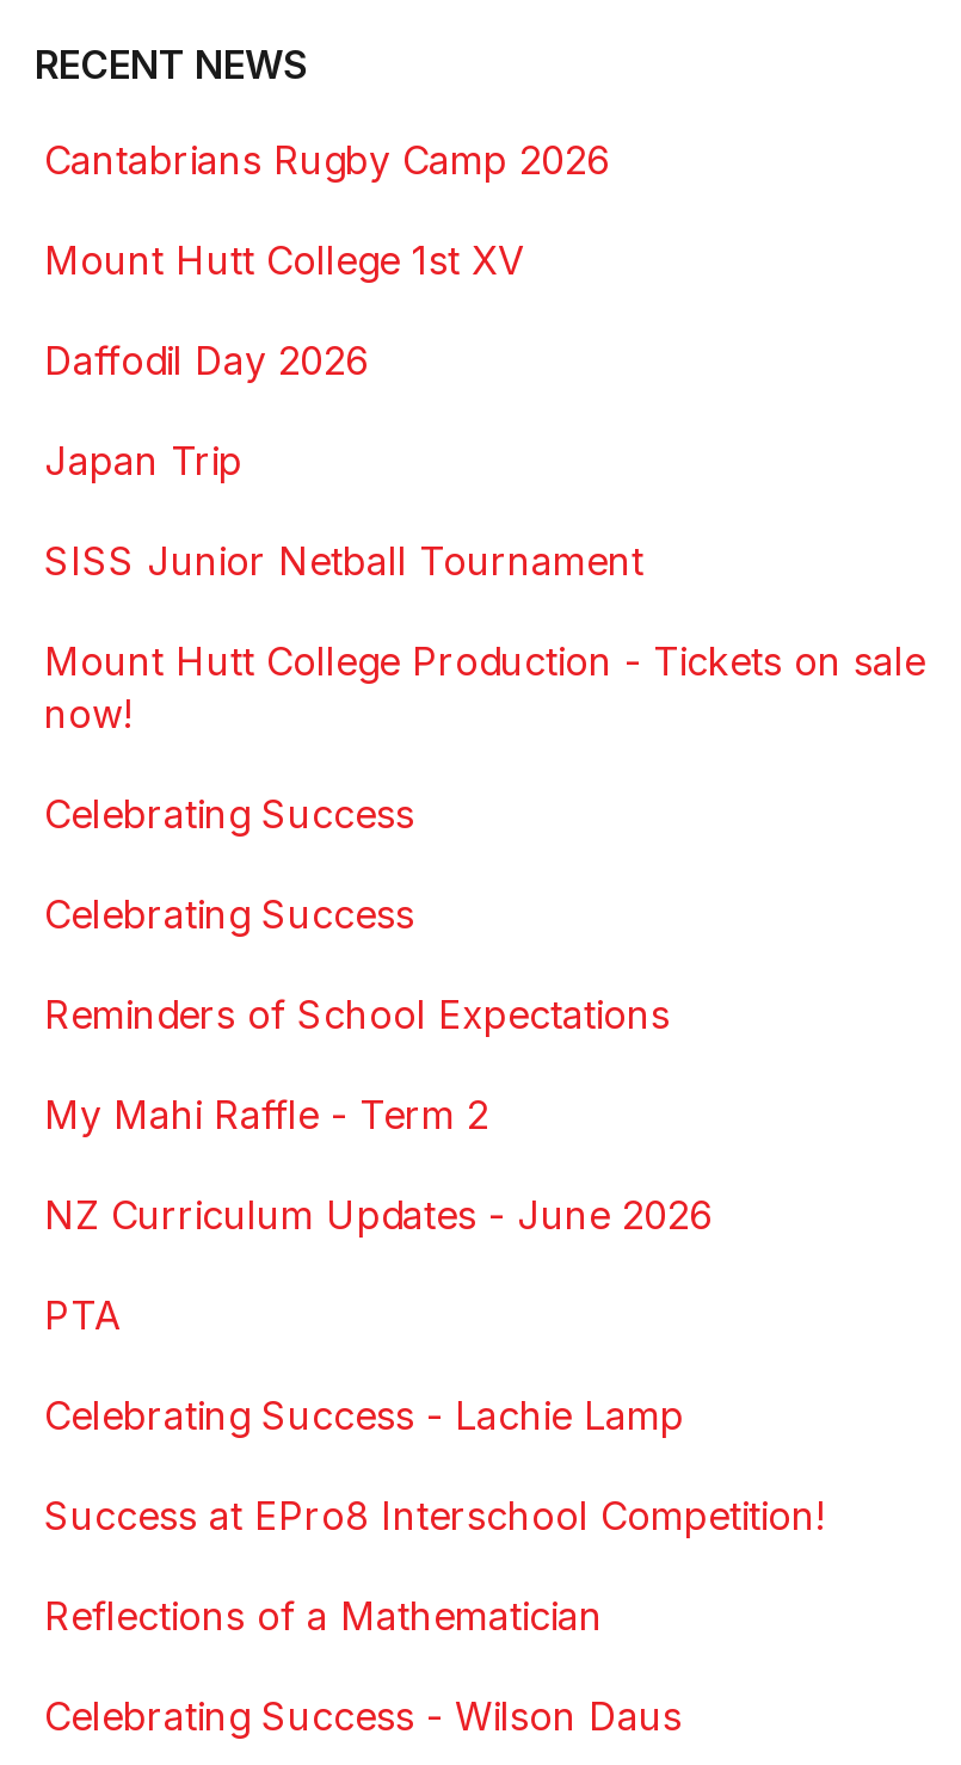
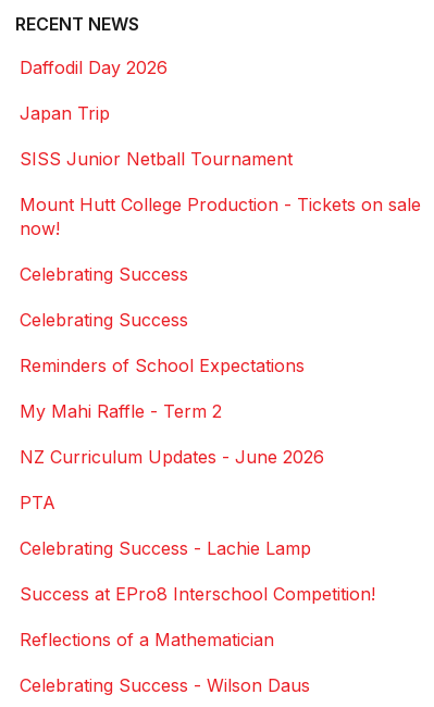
- Cantabrians Rugby Camp 2026
- Mount Hutt College 1st XV
